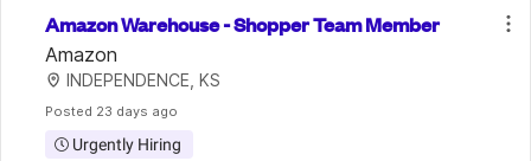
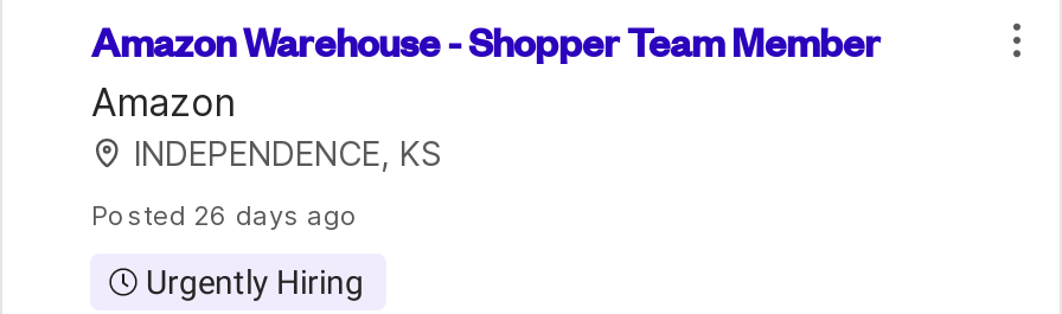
- Posted 23 days ago
+ Posted 26 days ago
